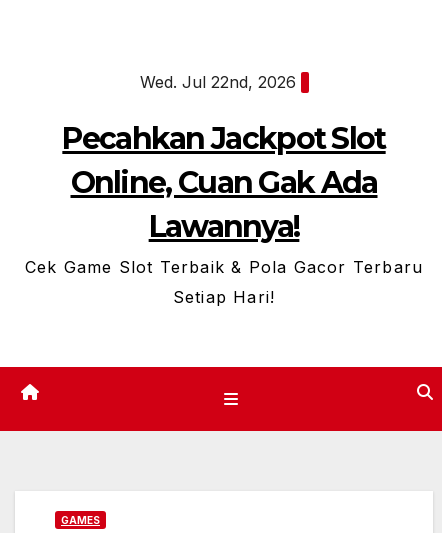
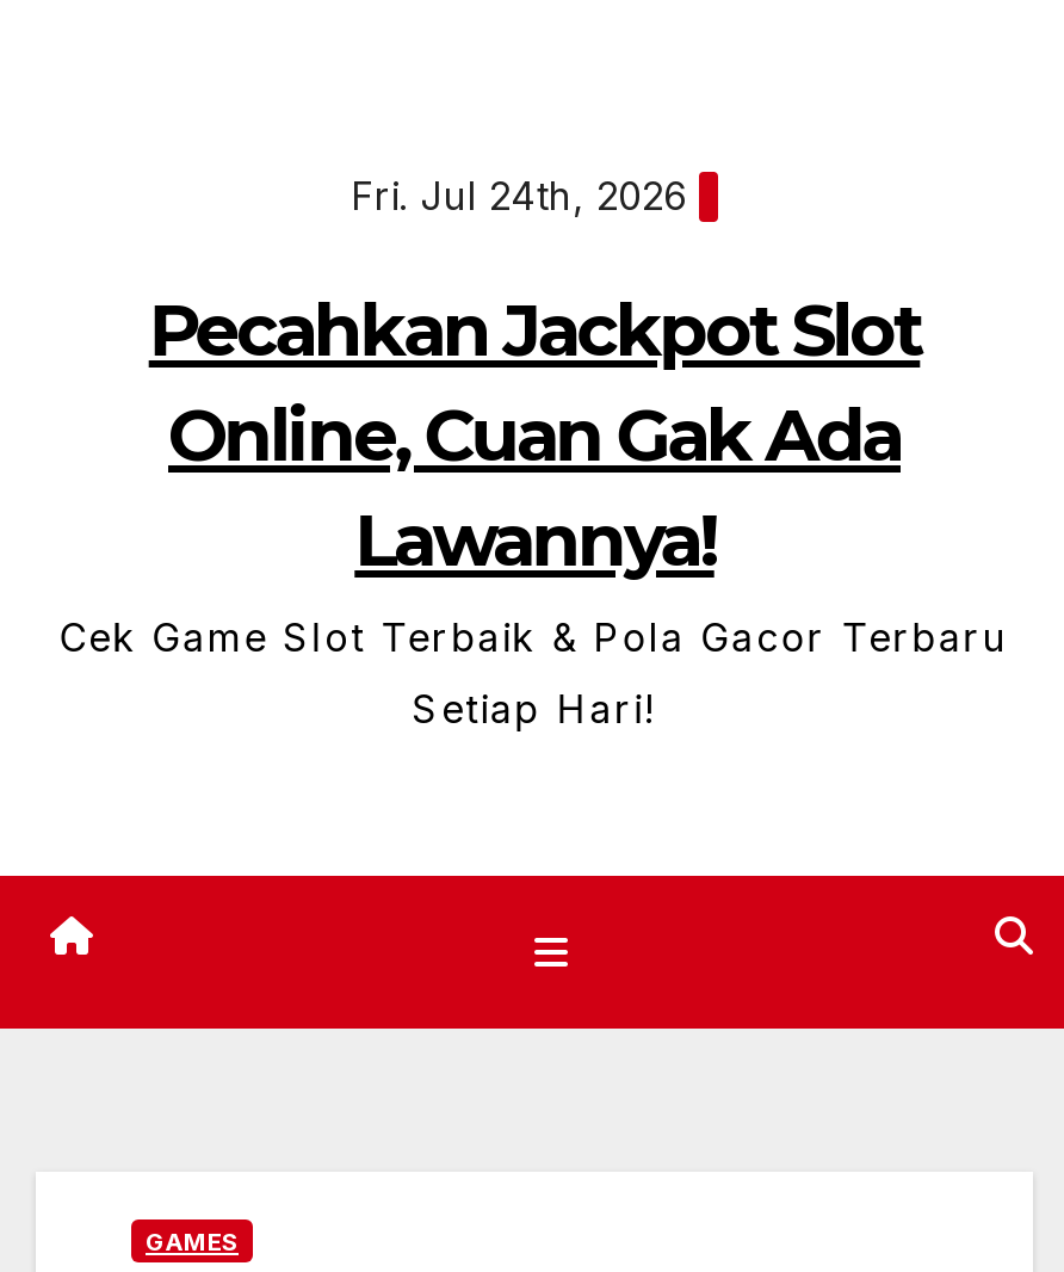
- Wed. Jul 22nd, 2026
+ Fri. Jul 24th, 2026
